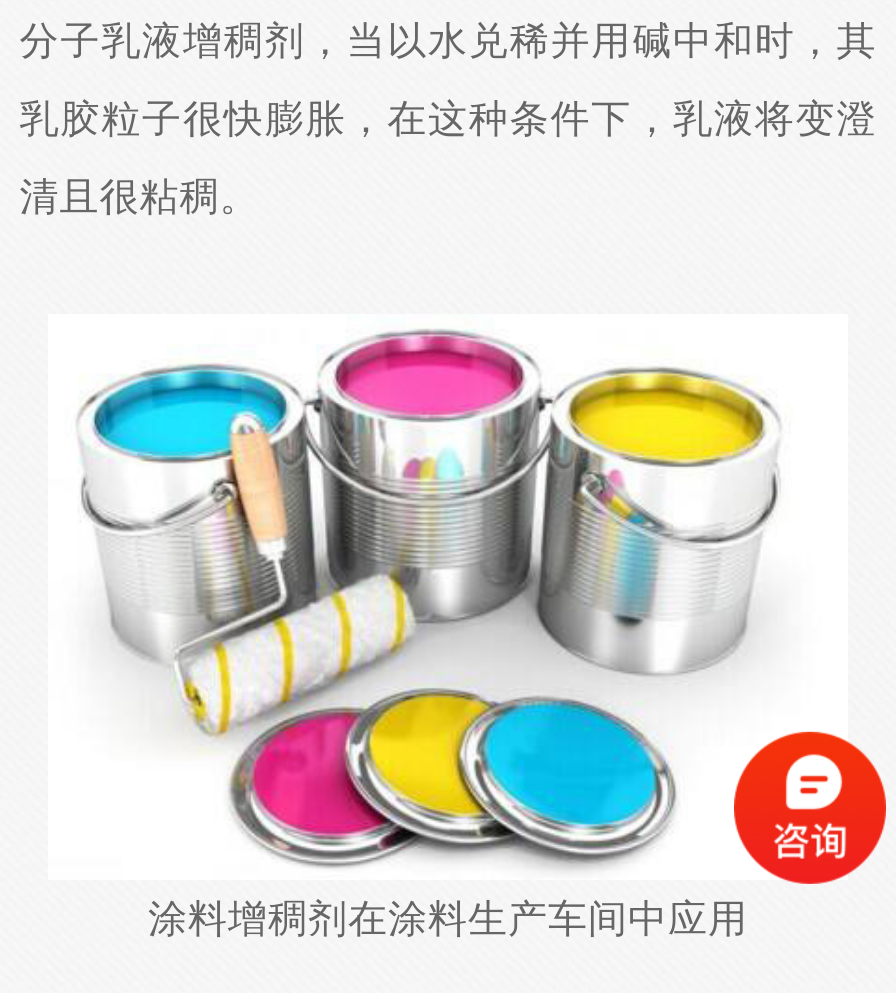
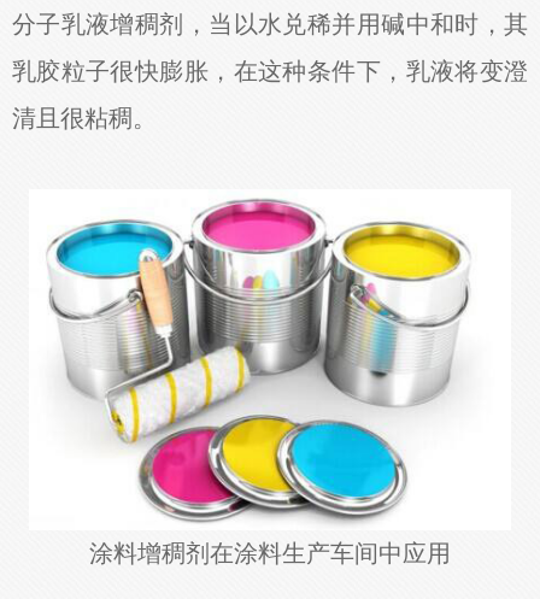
- [image]
